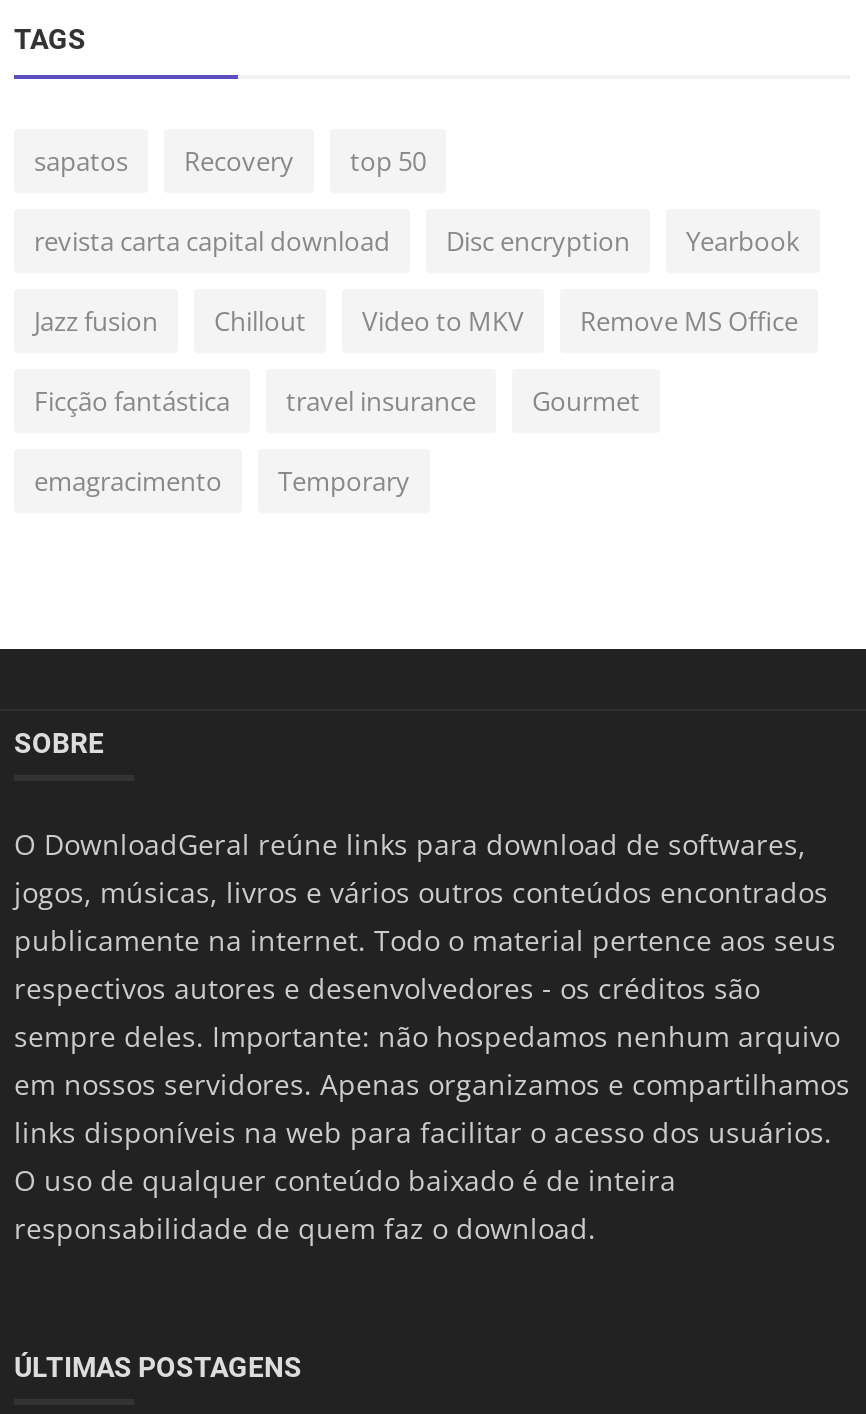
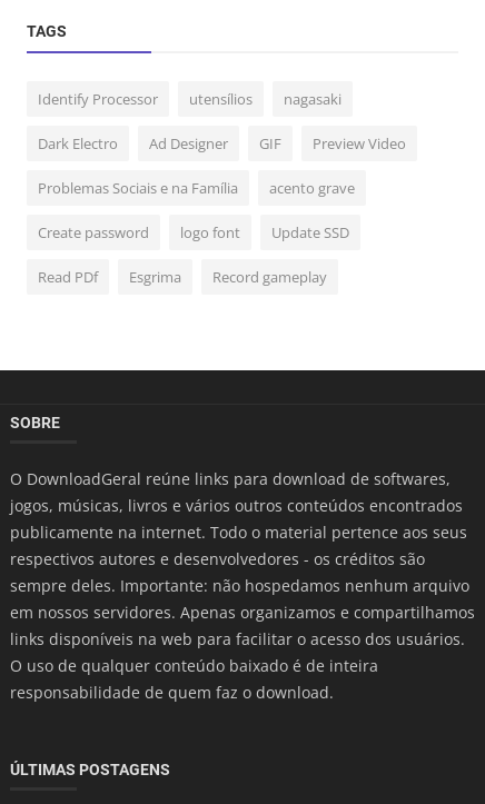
- sapatos
- Recovery
- top 50
+ Identify Processor
+ utensílios
+ nagasaki

- revista carta capital download
- Disc encryption
- Yearbook
+ Dark Electro
+ Ad Designer
+ GIF
+ Preview Video

- Jazz fusion
- Chillout
- Video to MKV
- Remove MS Office
+ Problemas Sociais e na Família
+ acento grave

- Ficção fantástica
- travel insurance
- Gourmet
+ Create password
+ logo font
+ Update SSD

- emagracimento
- Temporary
+ Read PDf
+ Esgrima
+ Record gameplay
